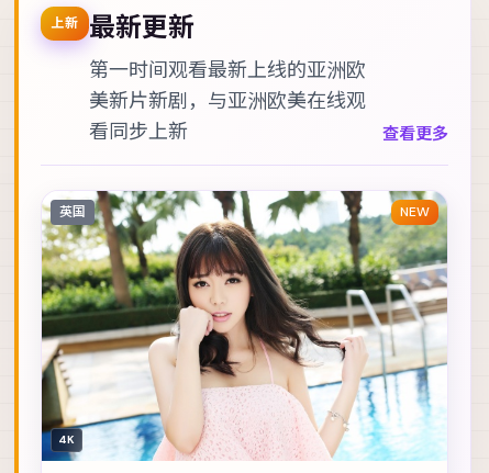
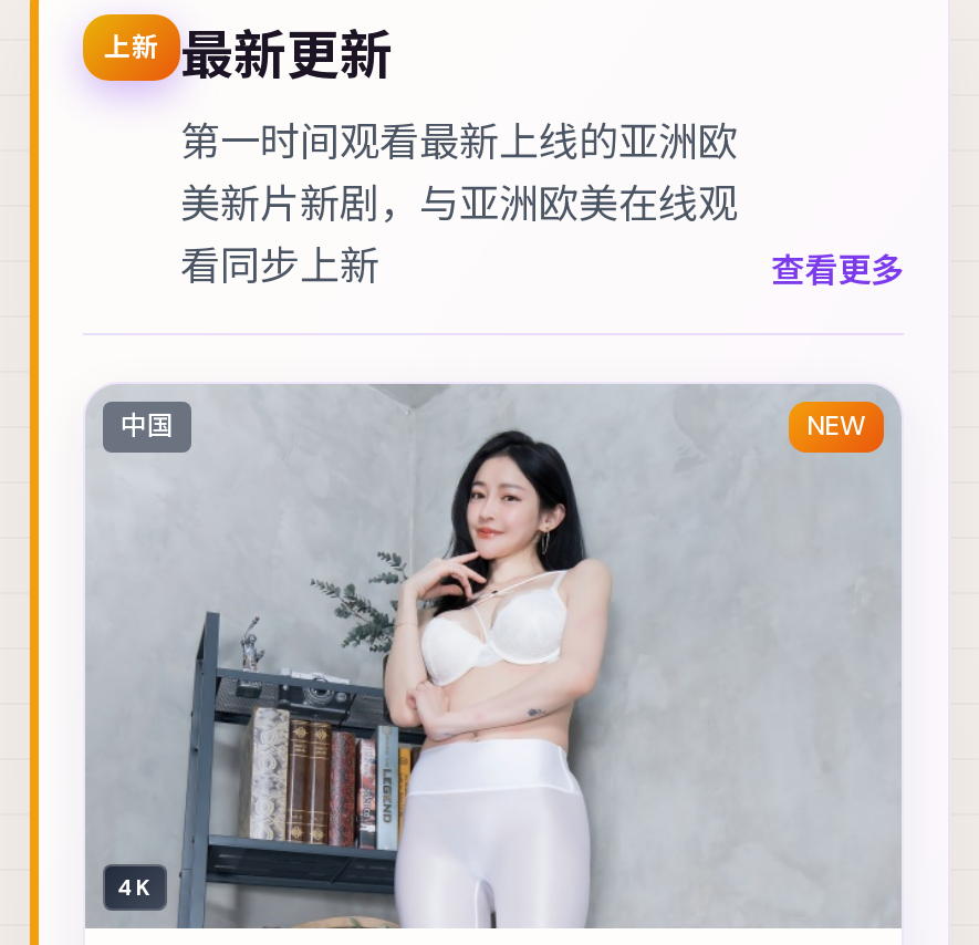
- [image]
- 英国
+ [image]
+ 中国
